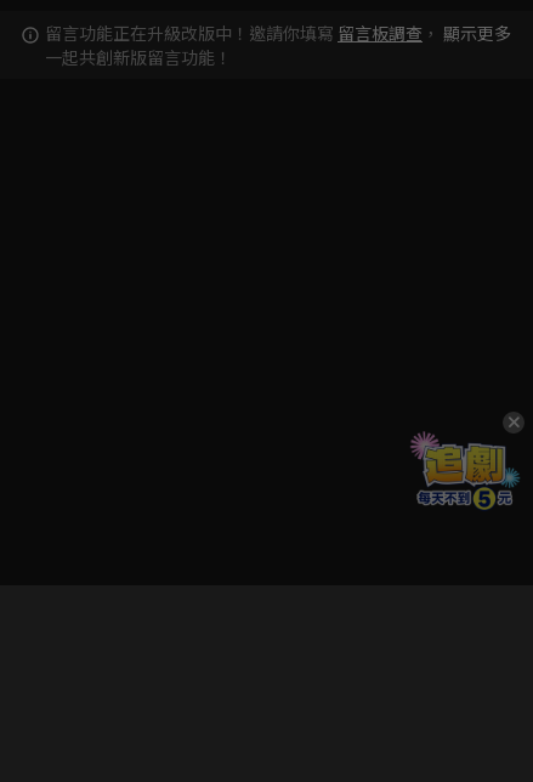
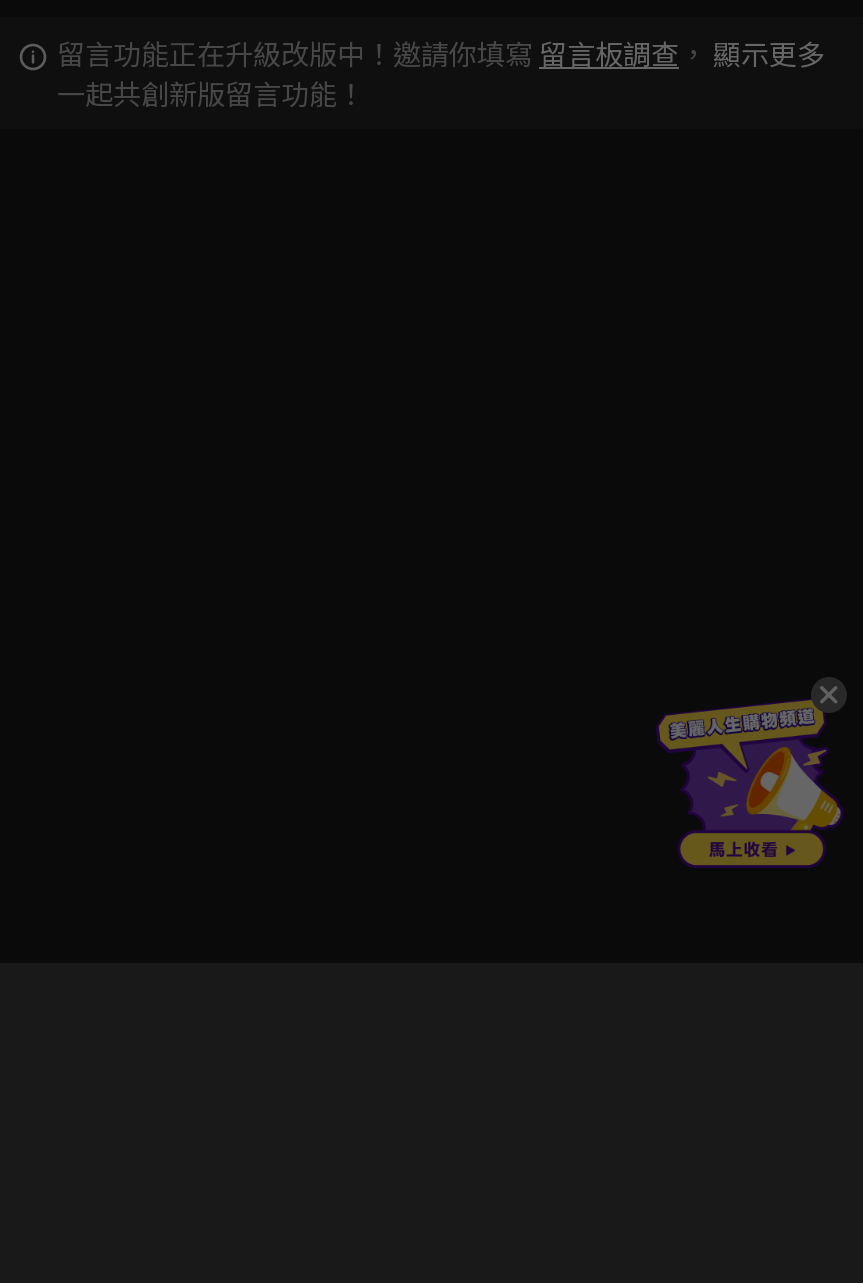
- [image]
+ [image]
